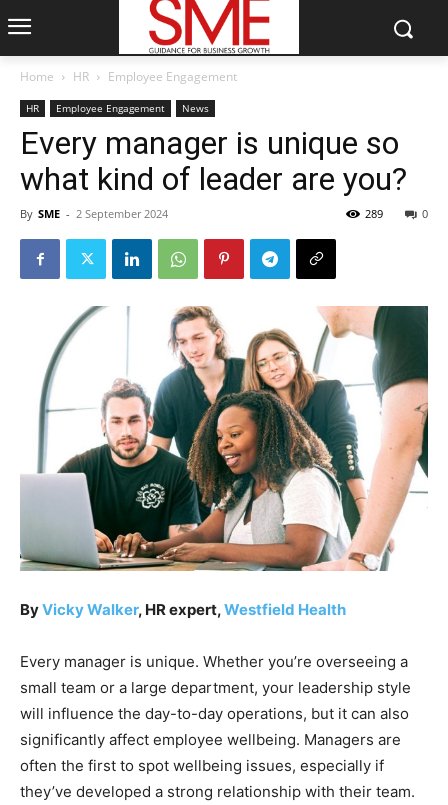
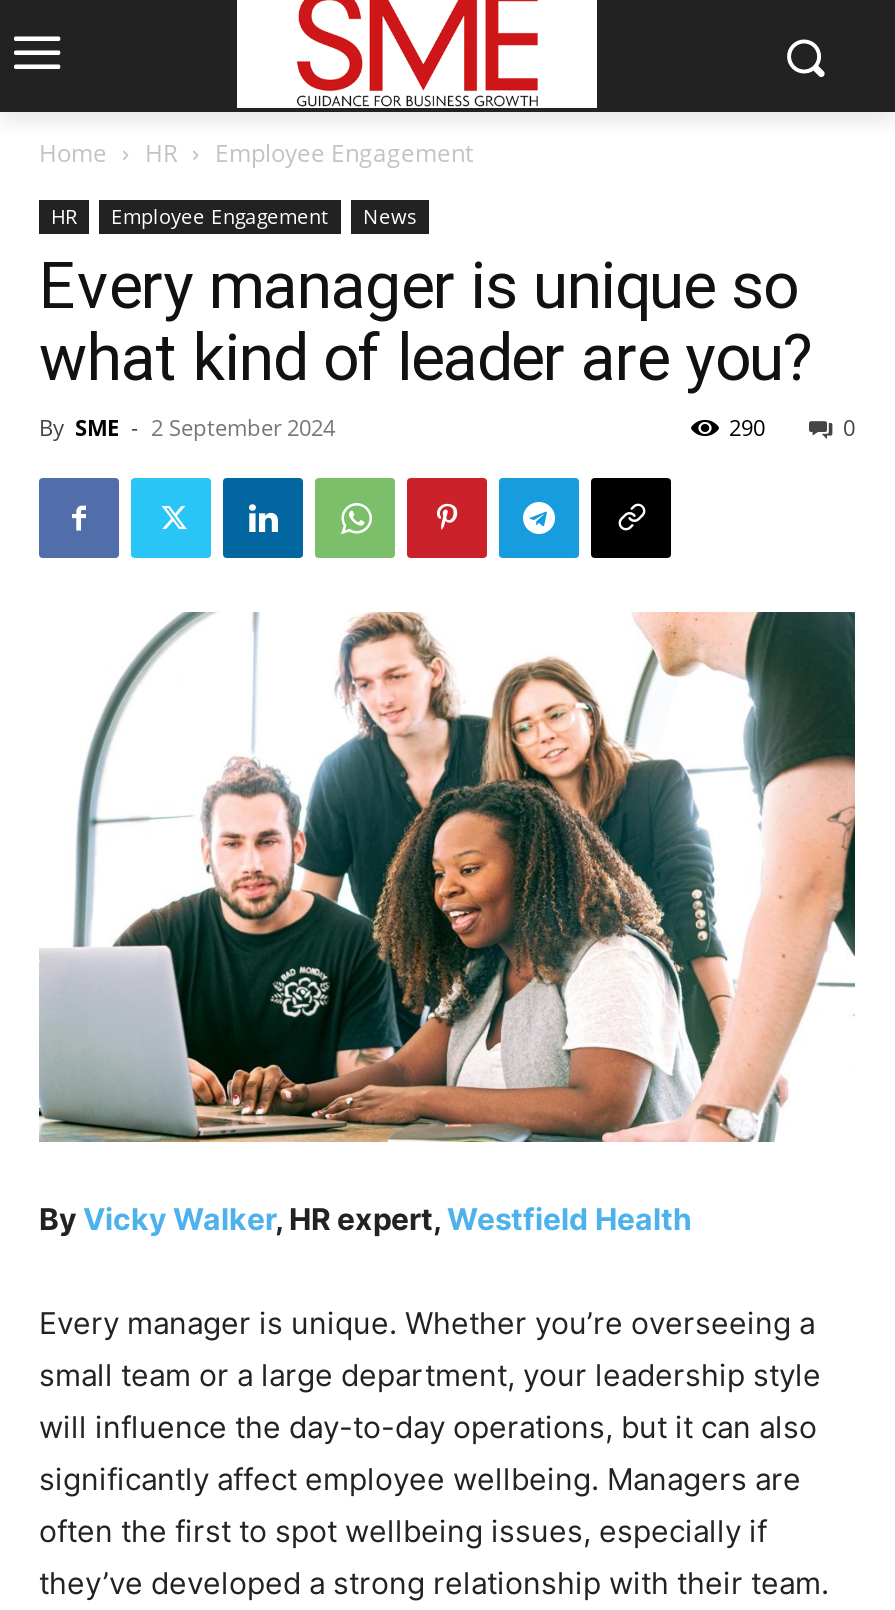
- 289
+ 290
